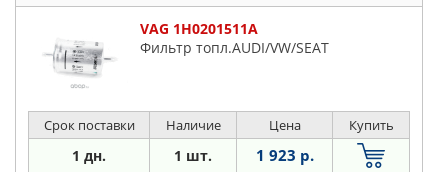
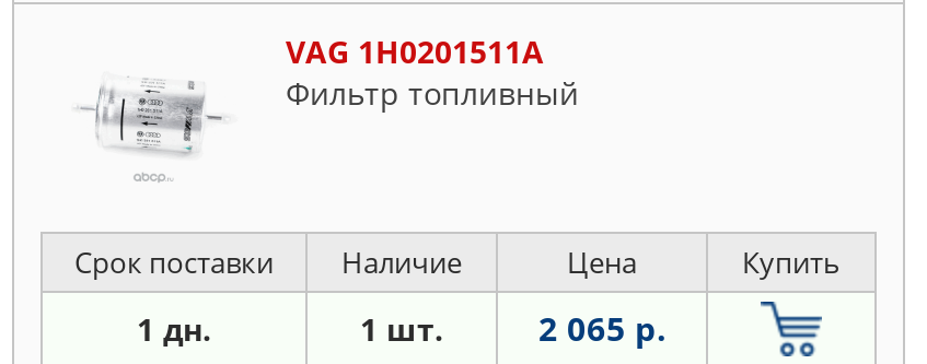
- Фильтр топл.AUDI/VW/SEAT
+ Фильтр топливный

- 1 923 р.
+ 2 065 р.
